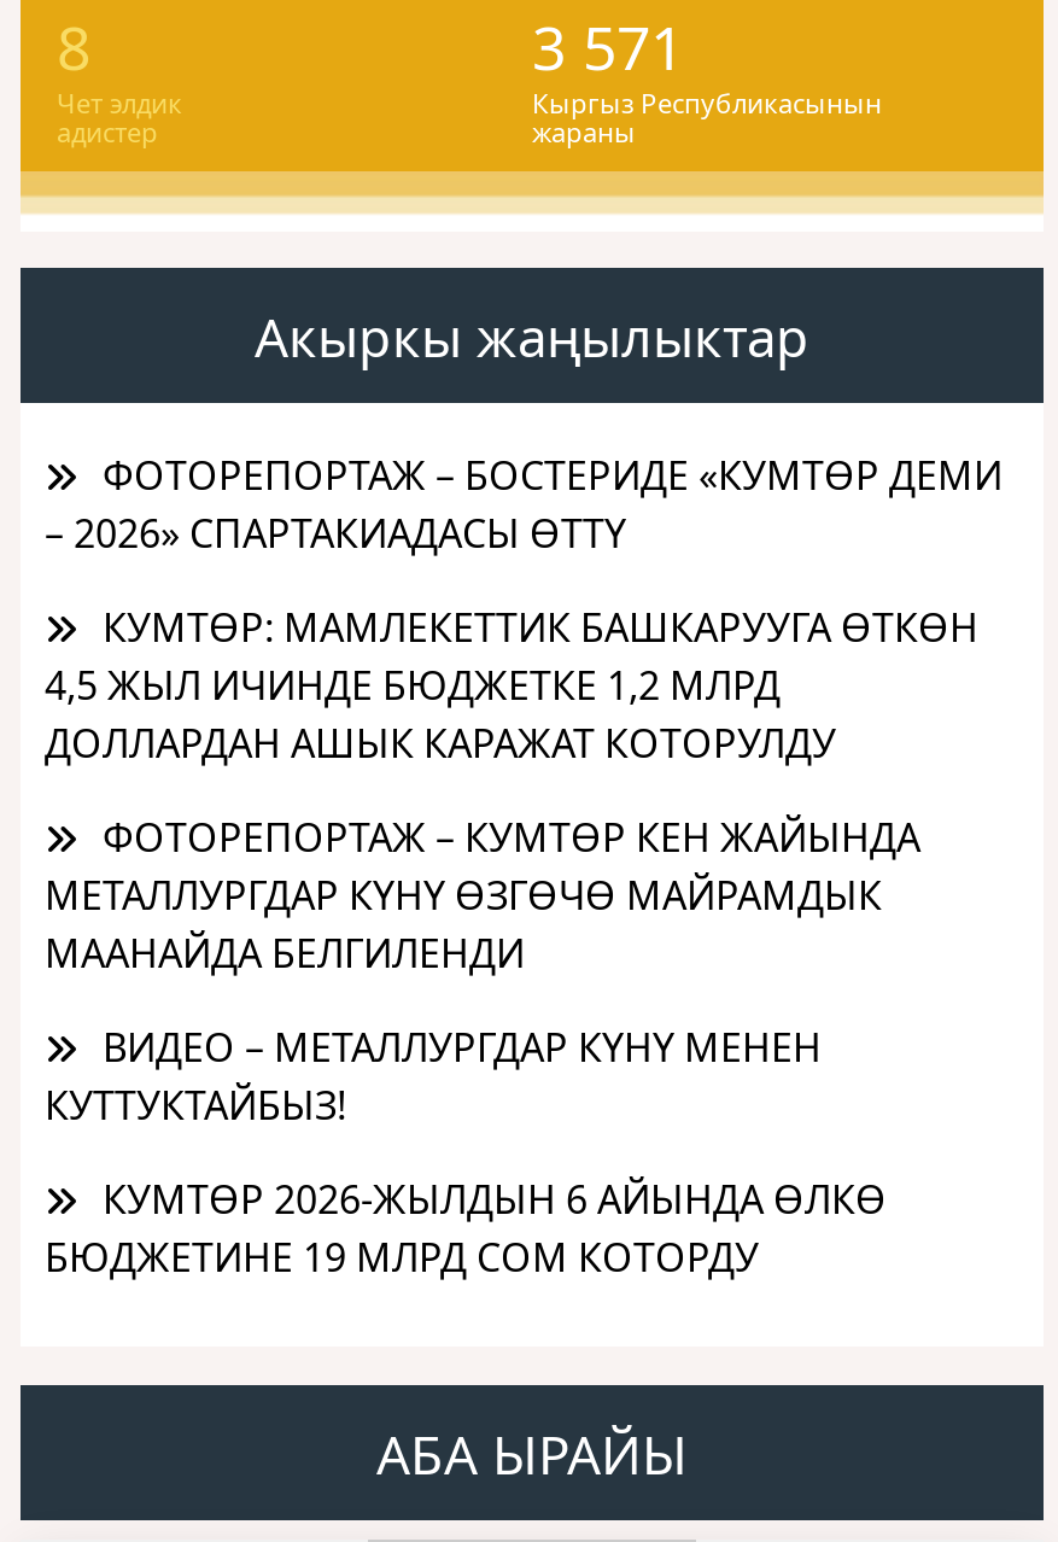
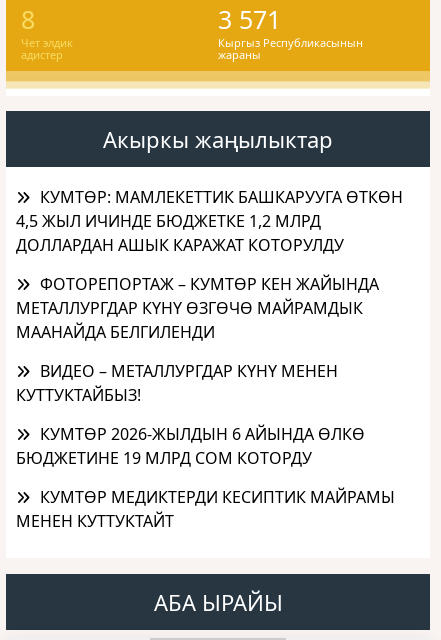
- ФОТОРЕПОРТАЖ – БОСТЕРИДЕ «КУМТӨР ДЕМИ
- – 2026» СПАРТАКИАДАСЫ ӨТТҮ

moved up: КУМТӨР: МАМЛЕКЕТТИК БАШКАРУУГА ӨТКӨН | 4,5 ЖЫЛ ИЧИНДЕ БЮДЖЕТКЕ 1,2 МЛРД | ДОЛЛАРДАН АШЫК КАРАЖАТ КОТОРУЛДУ | ... | КУМТӨР 2026-ЖЫЛДЫН 6 АЙЫНДА ӨЛКӨ | БЮДЖЕТИНЕ 19 МЛРД СОМ КОТОРДУ

+ КУМТӨР МЕДИКТЕРДИ КЕСИПТИК МАЙРАМЫ
+ МЕНЕН КУТТУКТАЙТ
